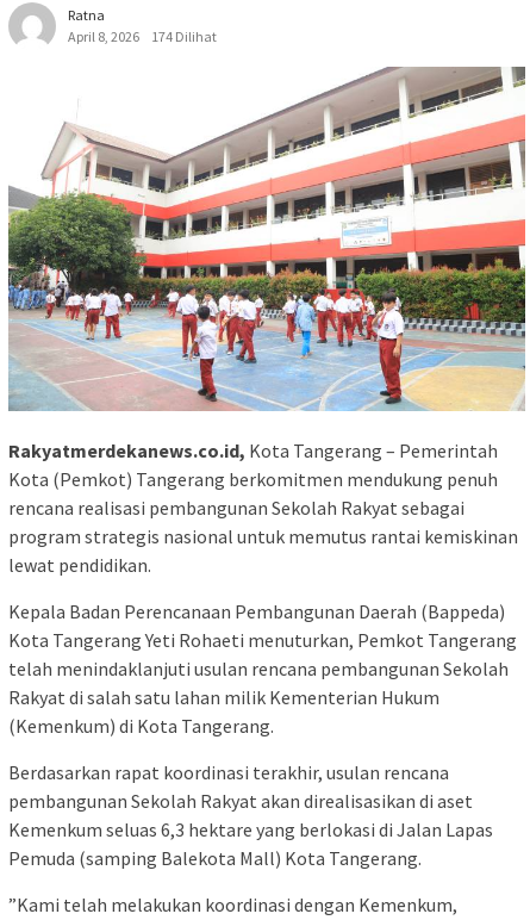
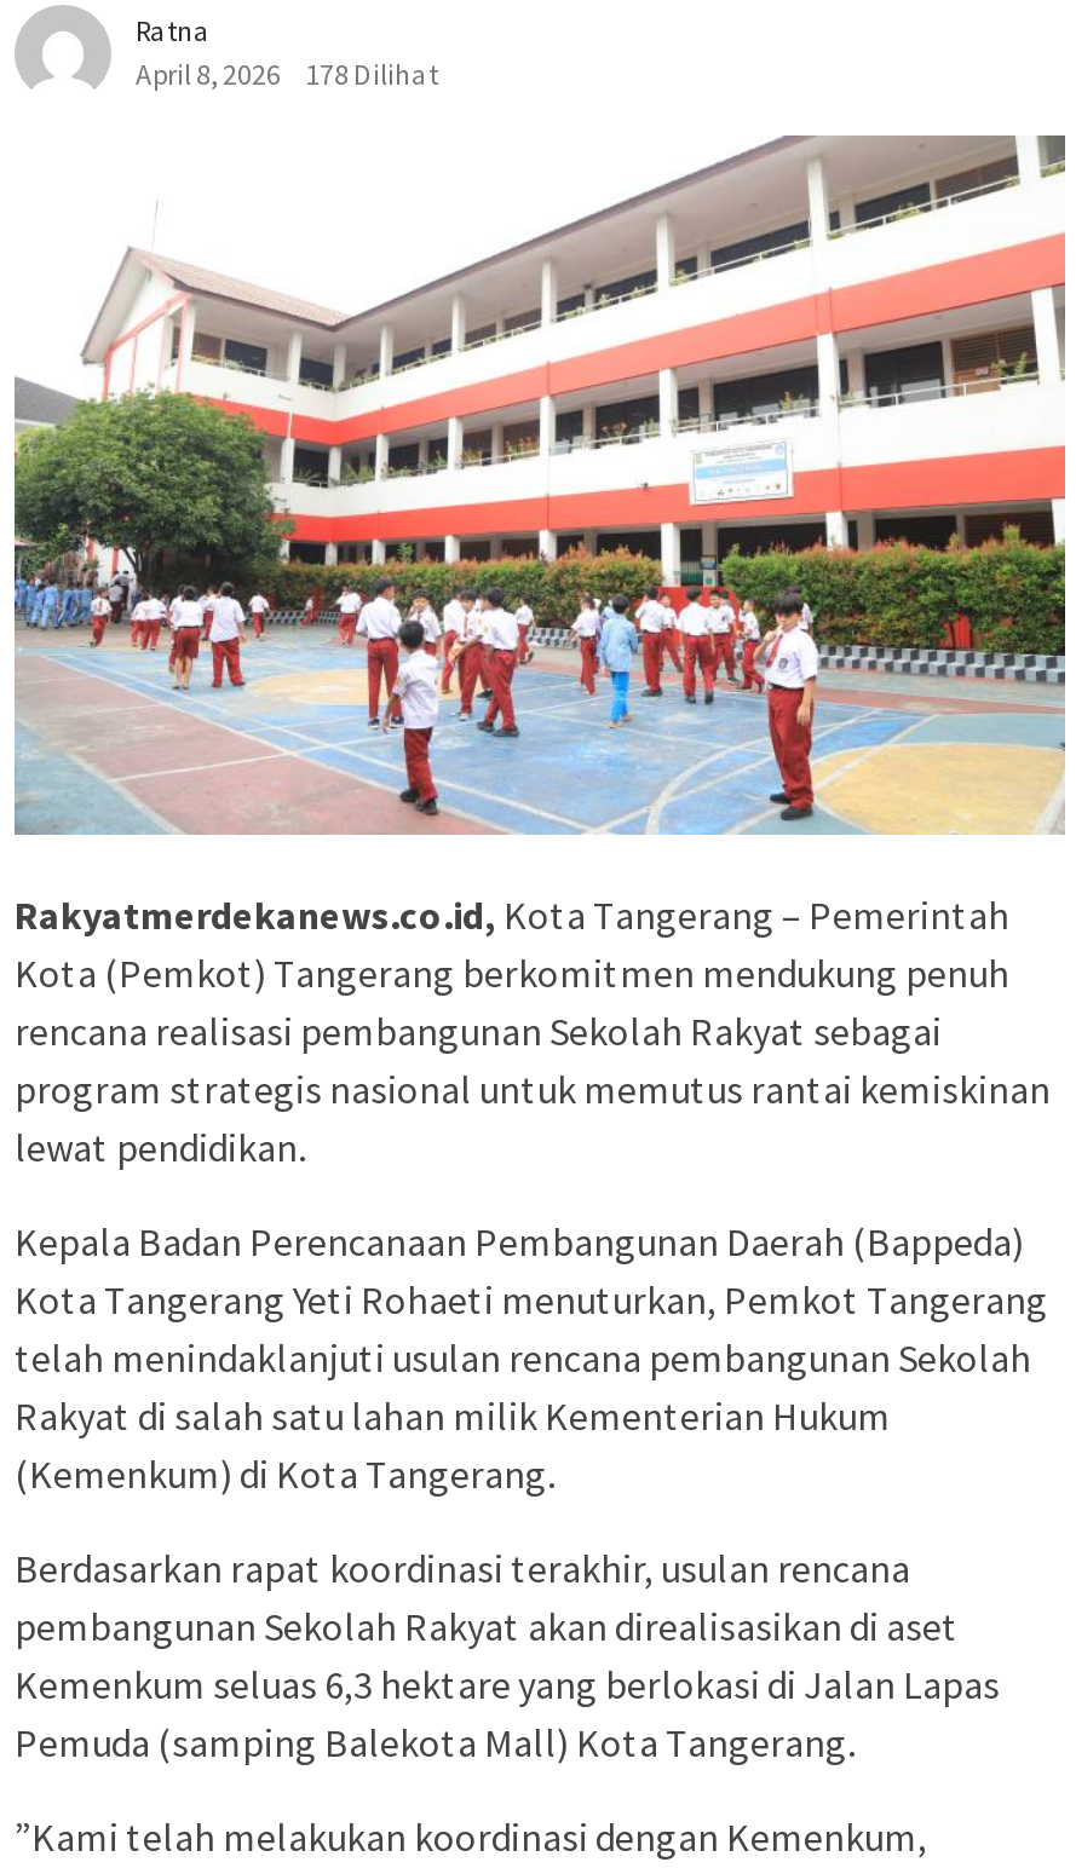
- April 8, 2026 174 Dilihat
+ April 8, 2026 178 Dilihat
